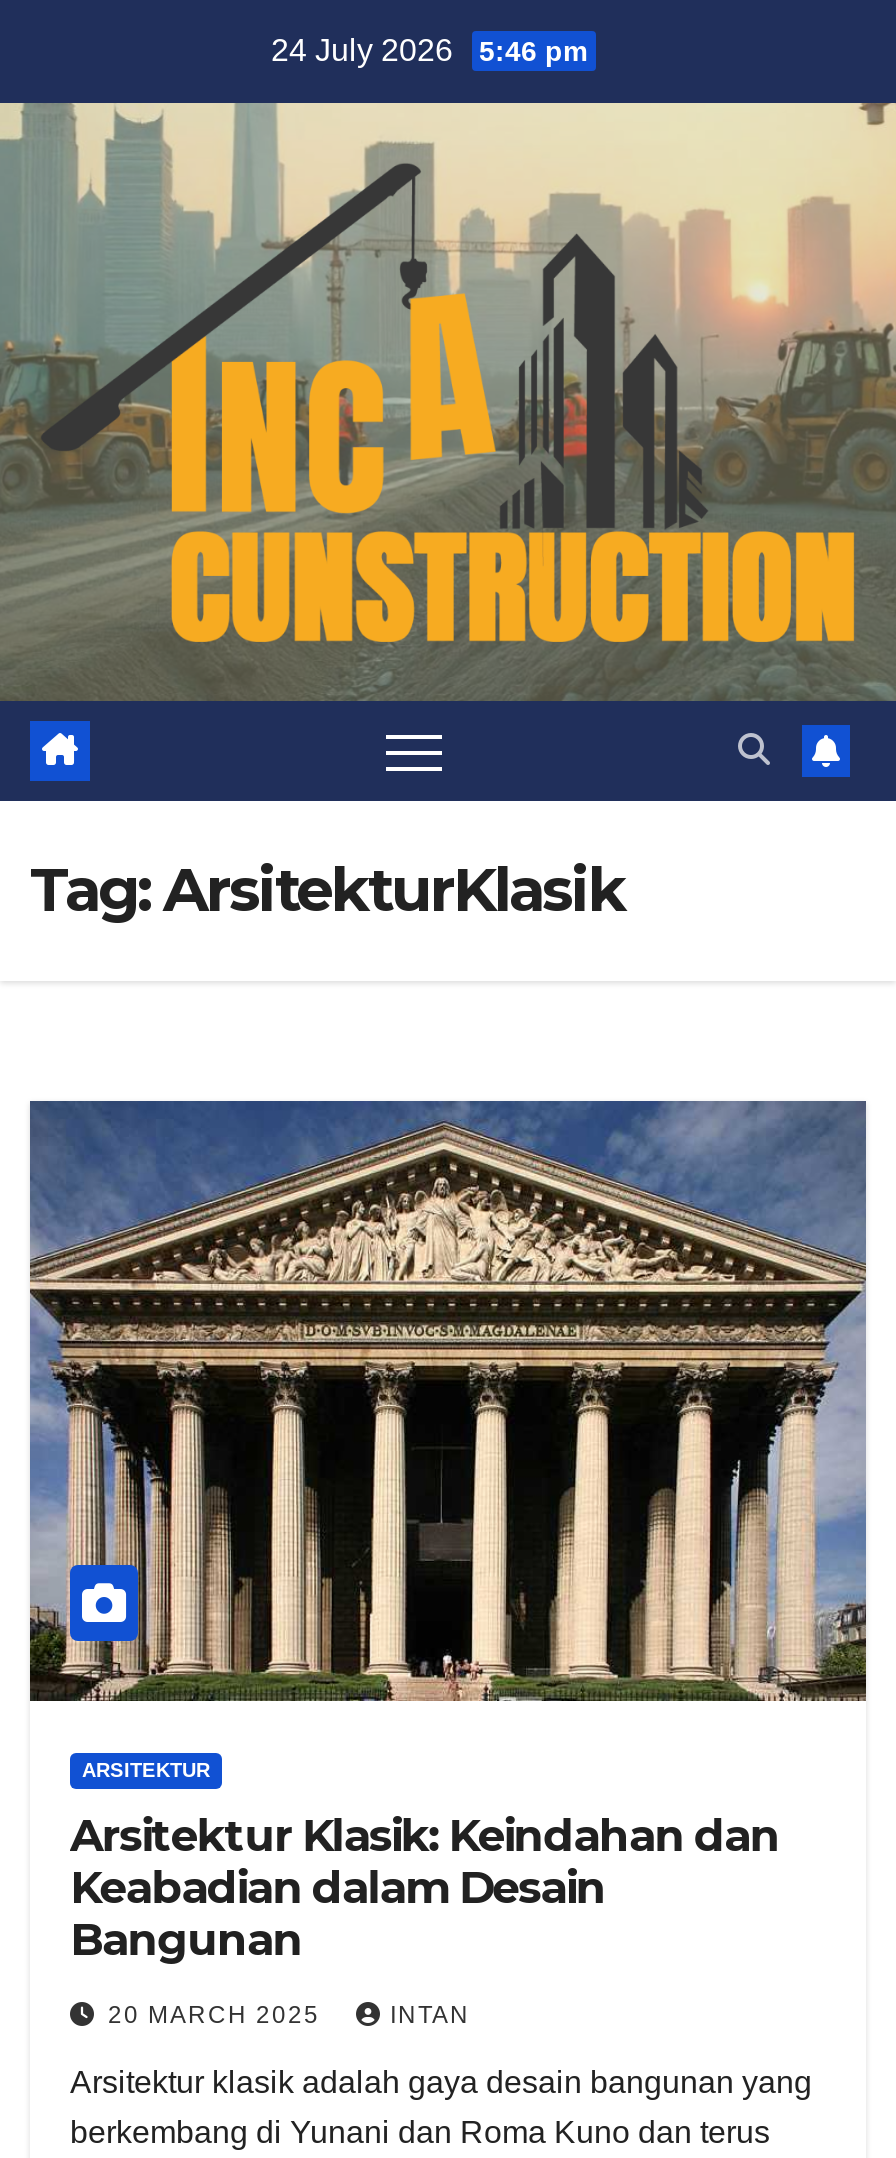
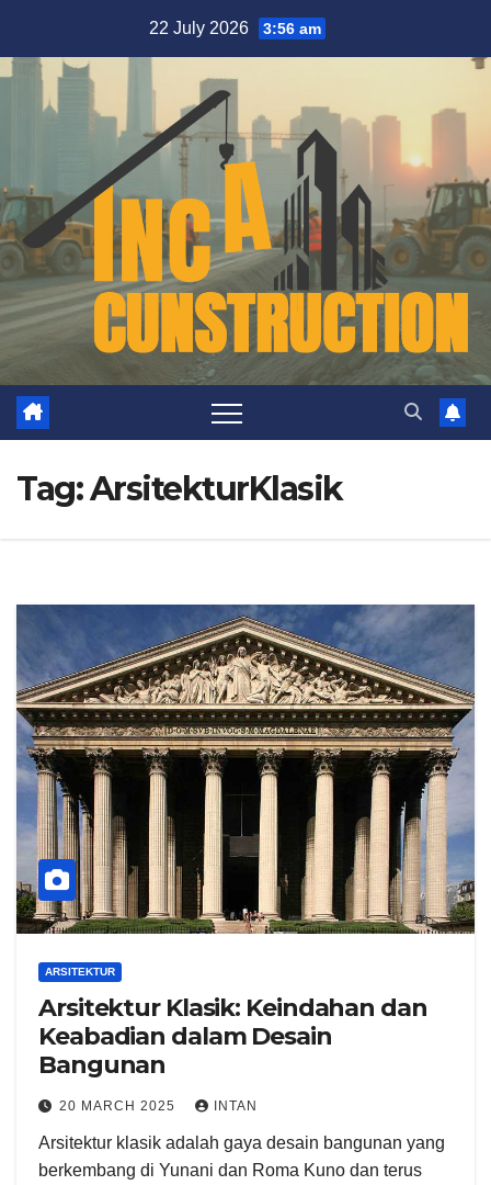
- 24 July 2026 5:46 pm
+ 22 July 2026 3:56 am
